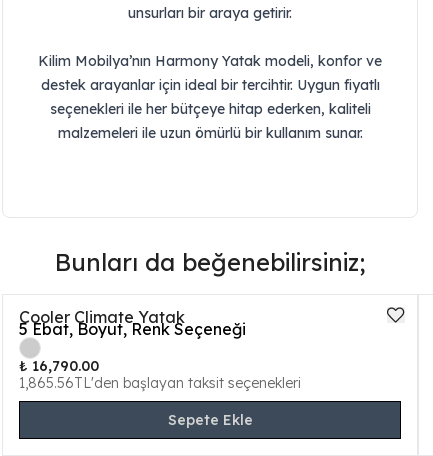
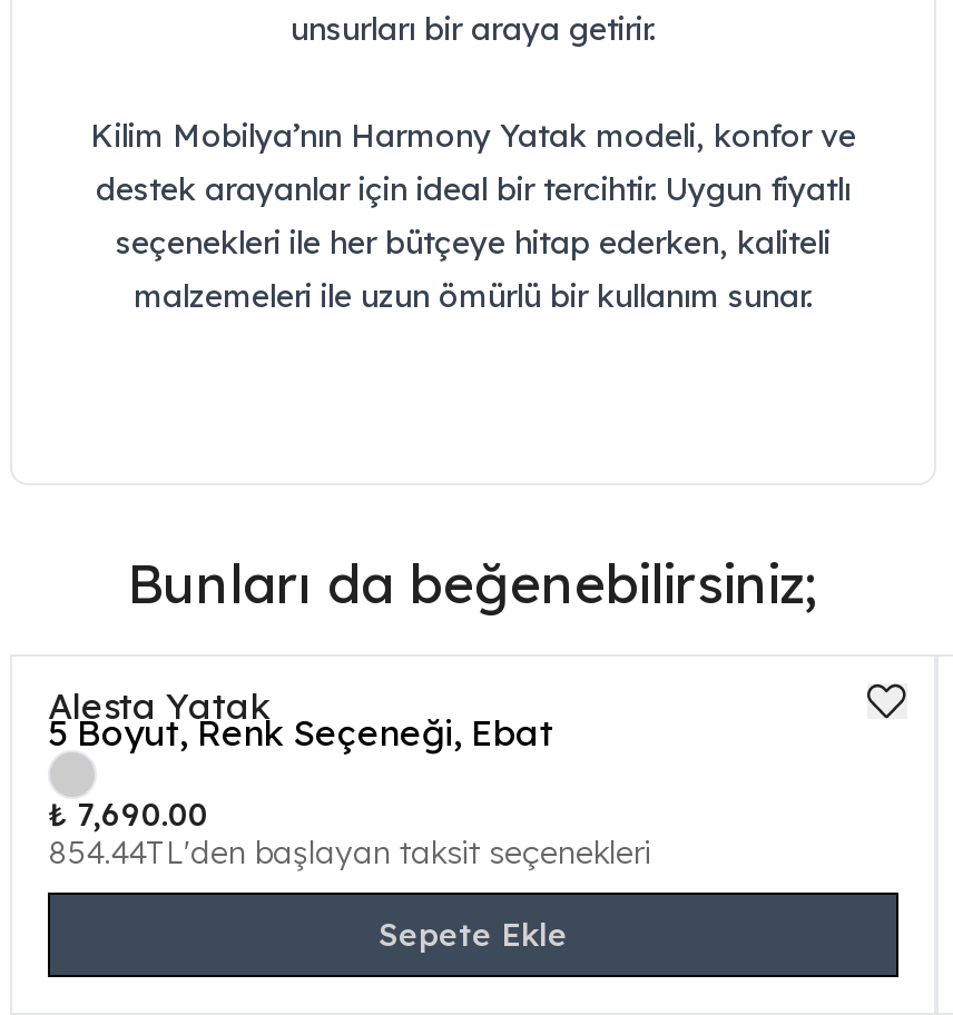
- Cooler Climate Yatak
- 5 Ebat, Boyut, Renk Seçeneği
+ Alesta Yatak
+ 5 Boyut, Renk Seçeneği, Ebat

- ₺ 16,790.00
- 1,865.56TL'den başlayan taksit seçenekleri
+ ₺ 7,690.00
+ 854.44TL'den başlayan taksit seçenekleri
